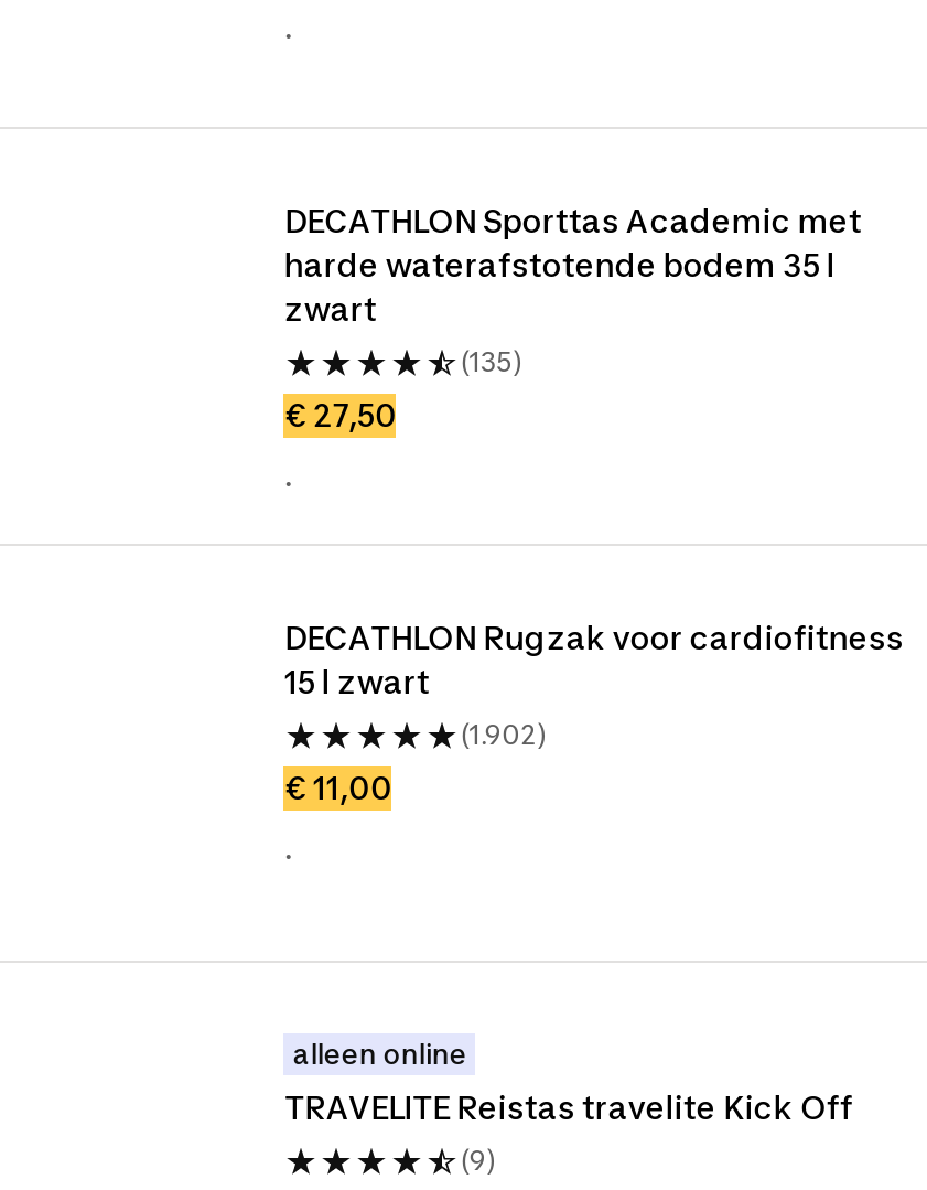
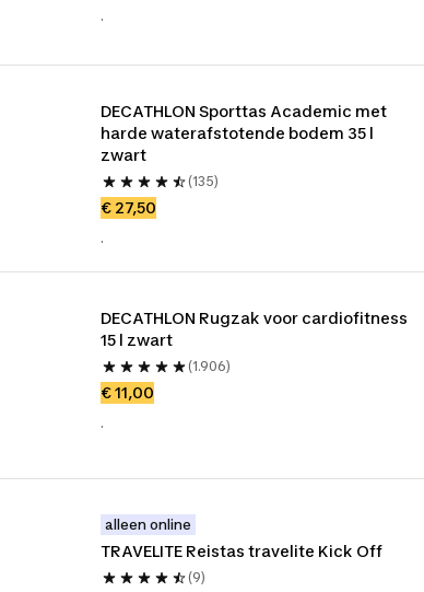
- (1.902)
+ (1.906)
